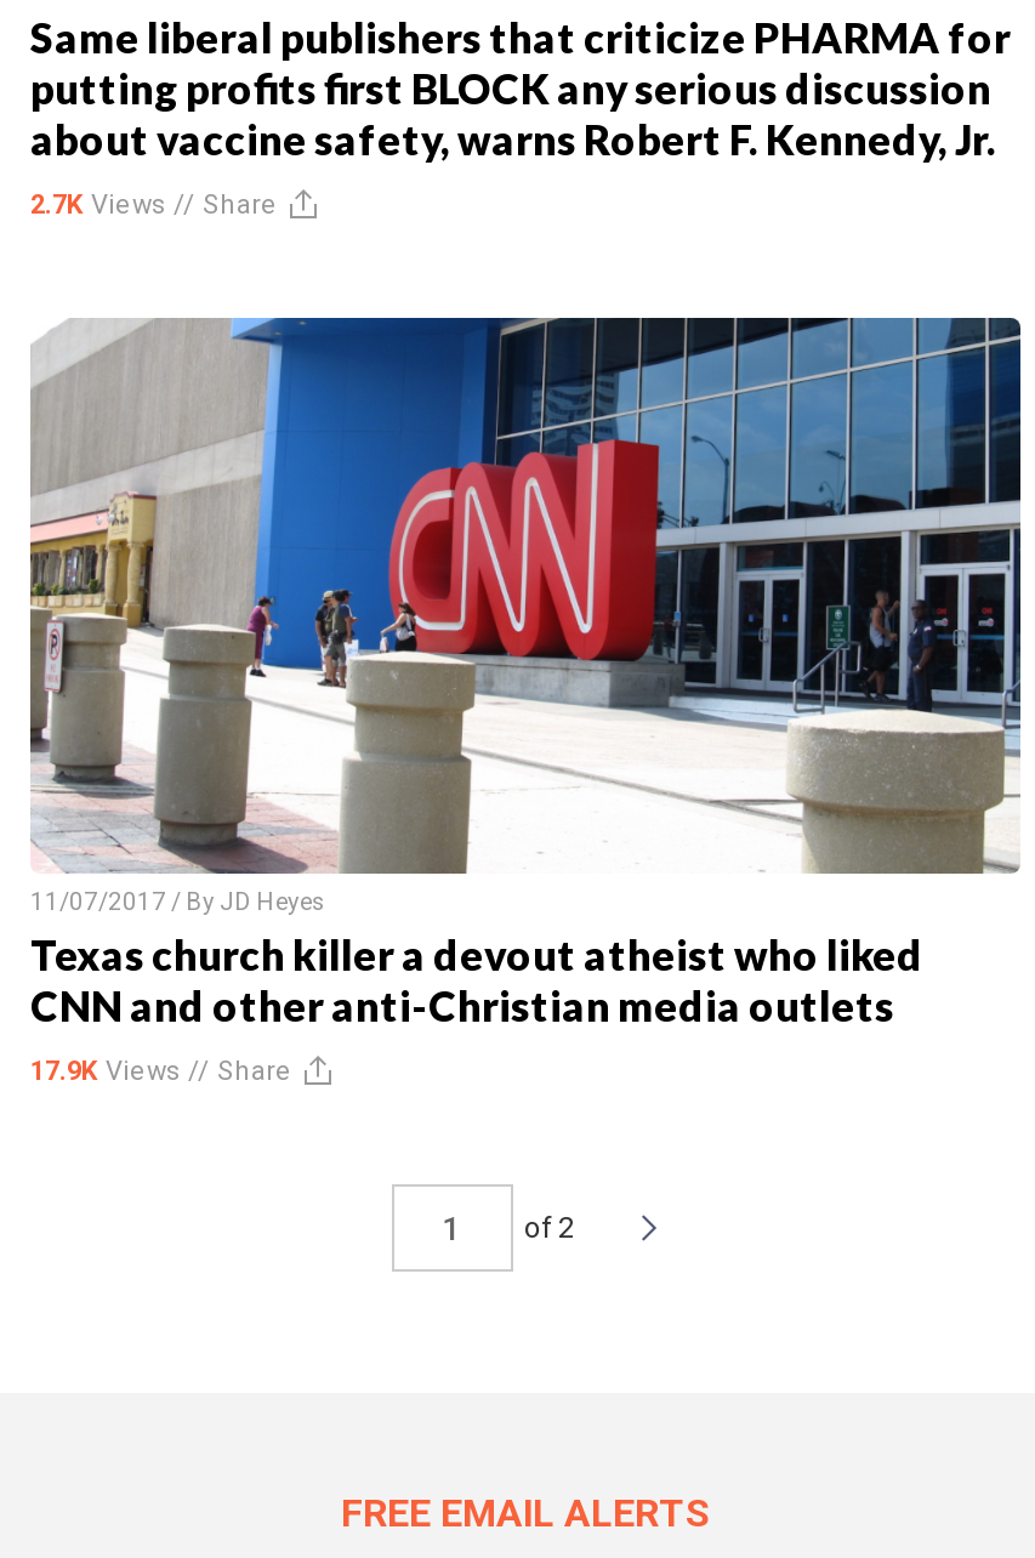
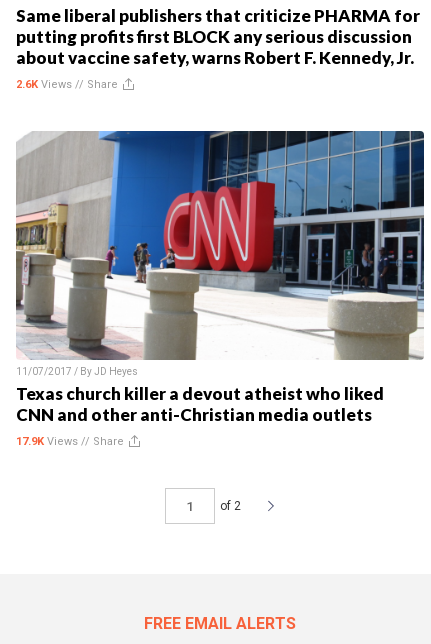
- 2.7K Views // Share
+ 2.6K Views // Share
